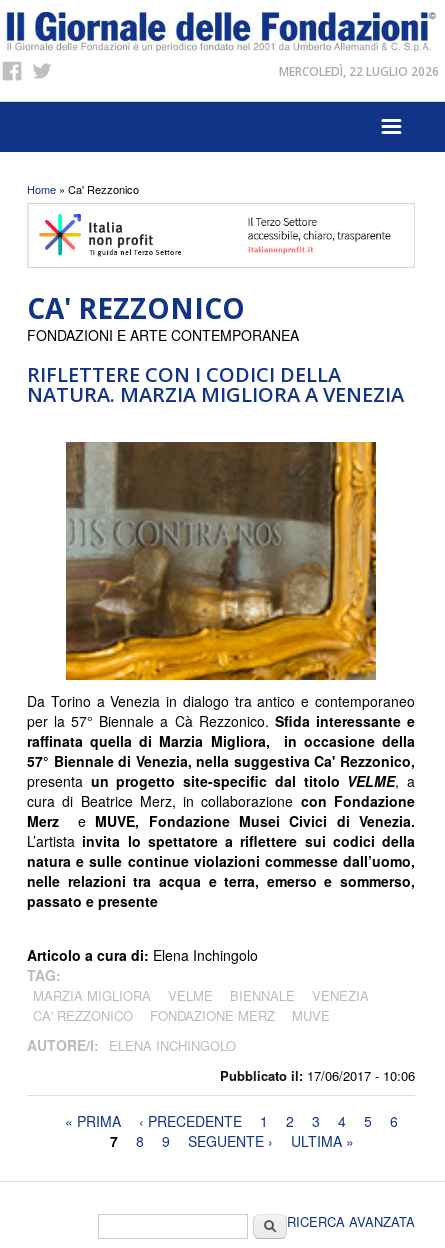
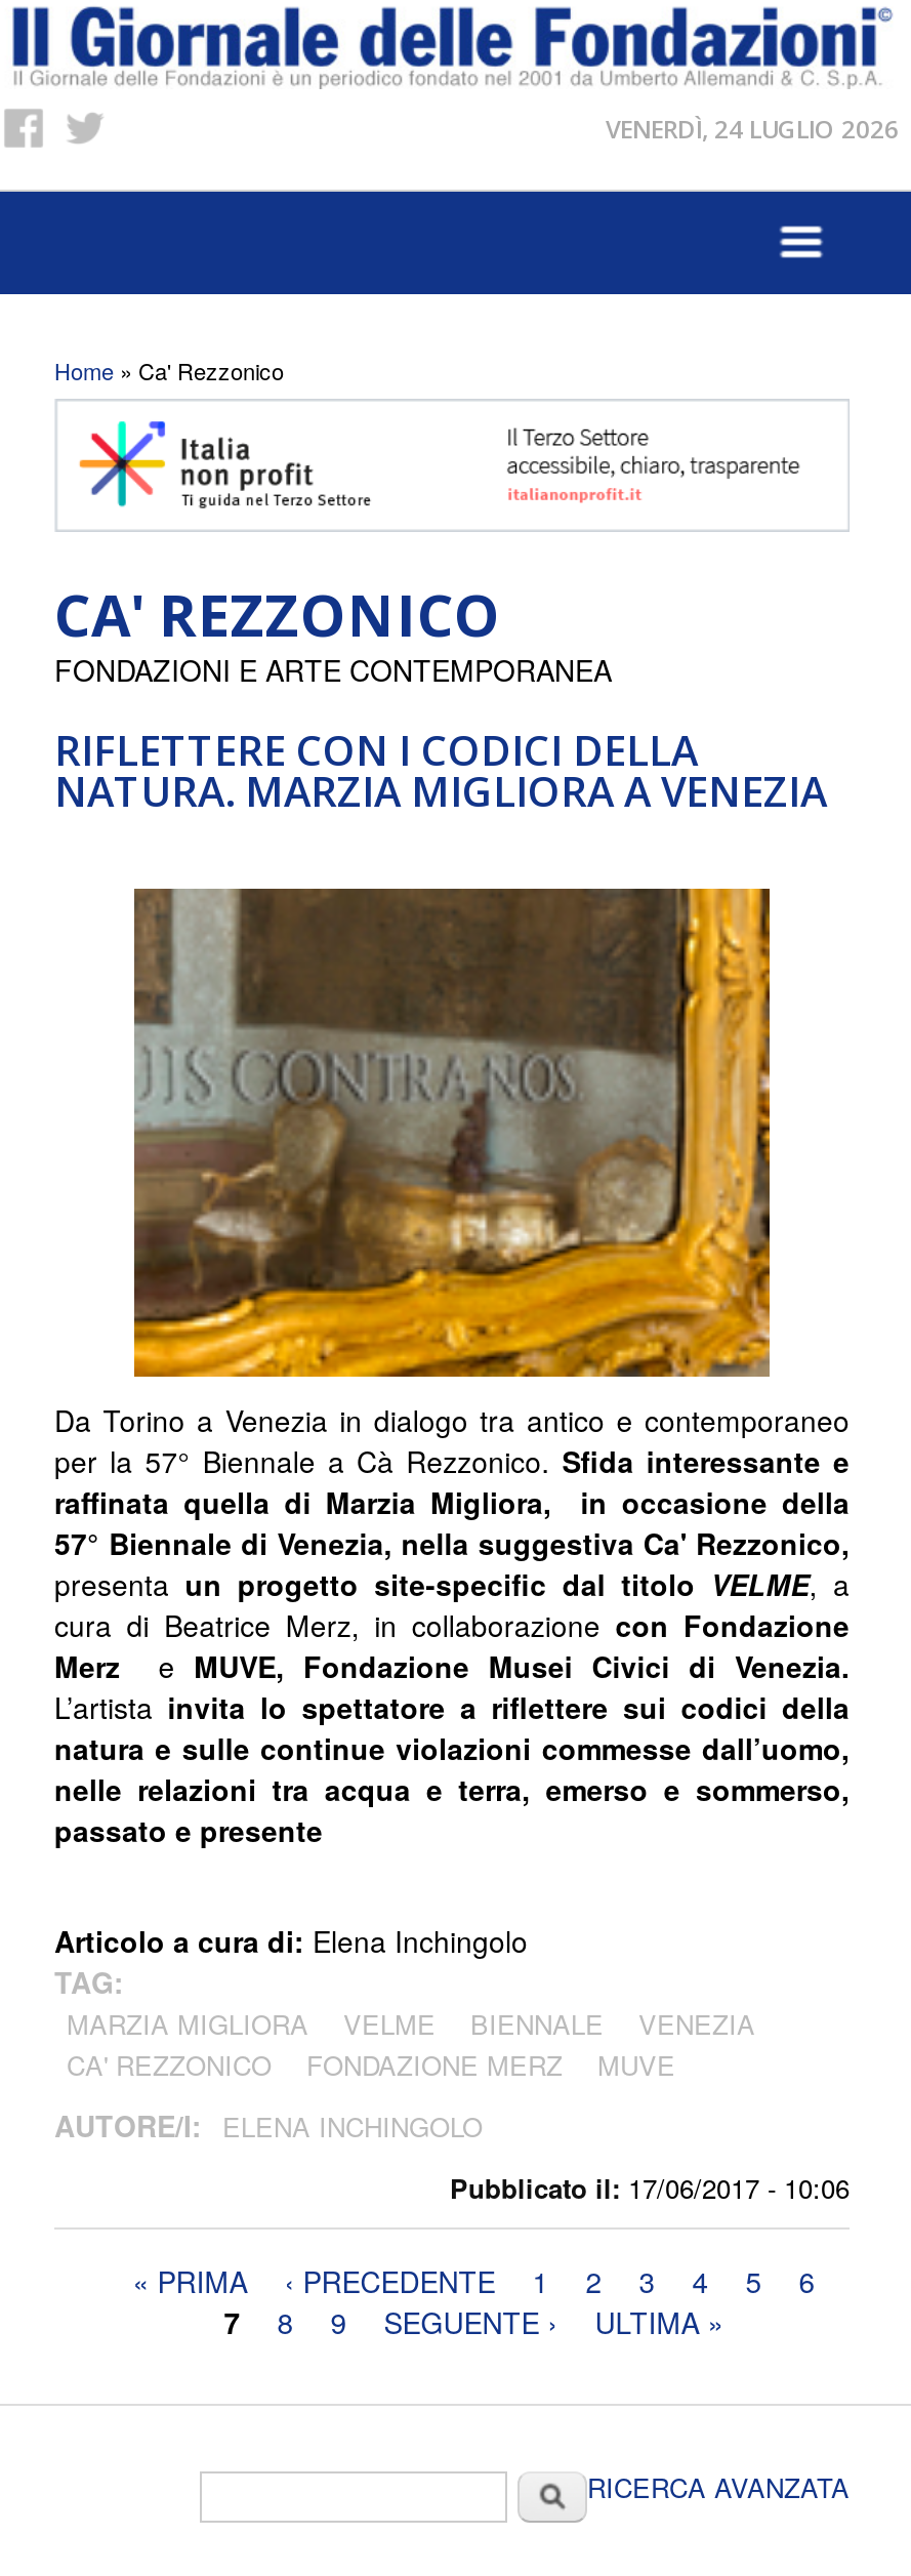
- MERCOLEDÌ, 22 LUGLIO 2026
+ VENERDÌ, 24 LUGLIO 2026
